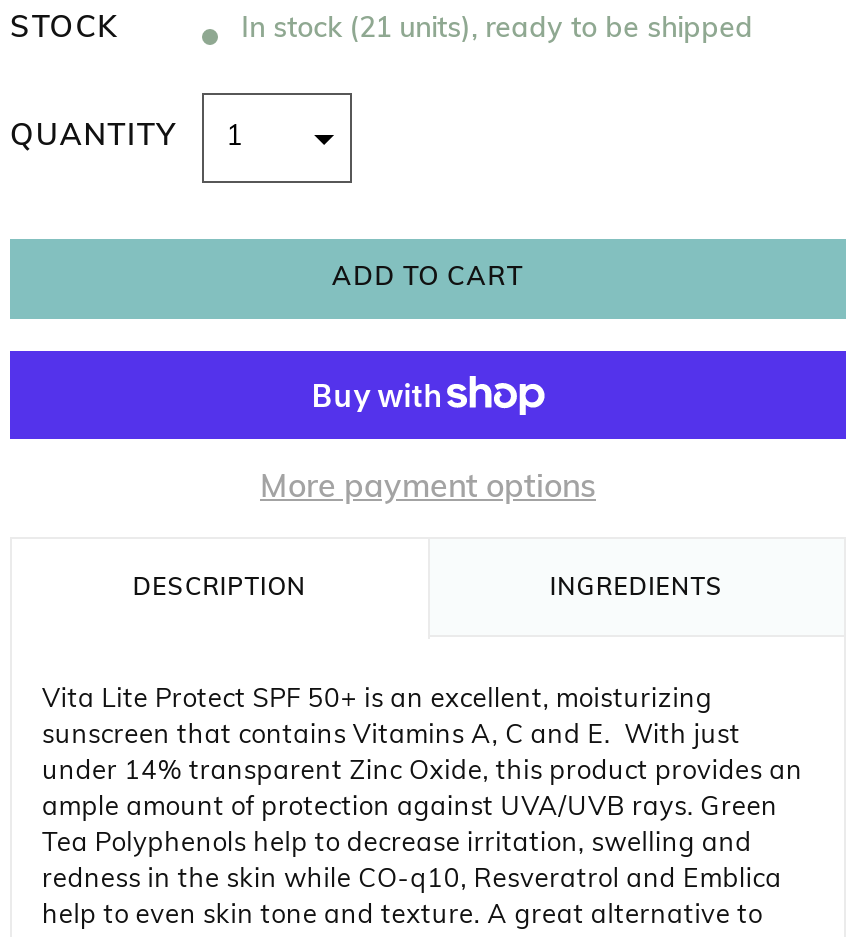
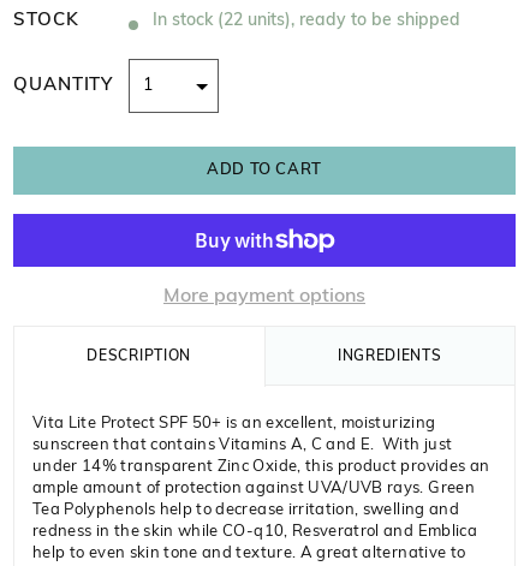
- In stock (21 units), ready to be shipped
+ In stock (22 units), ready to be shipped
